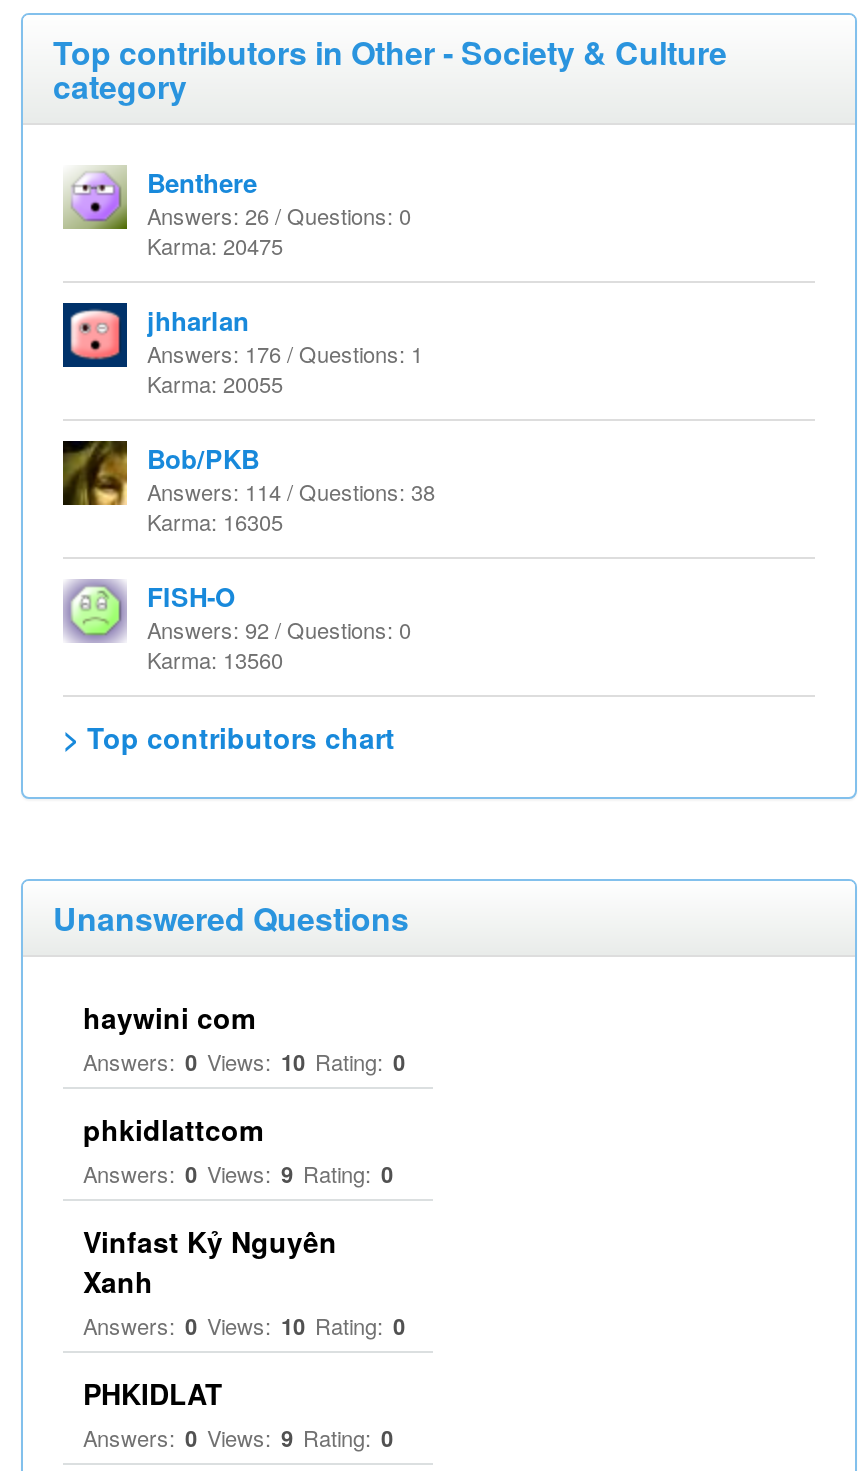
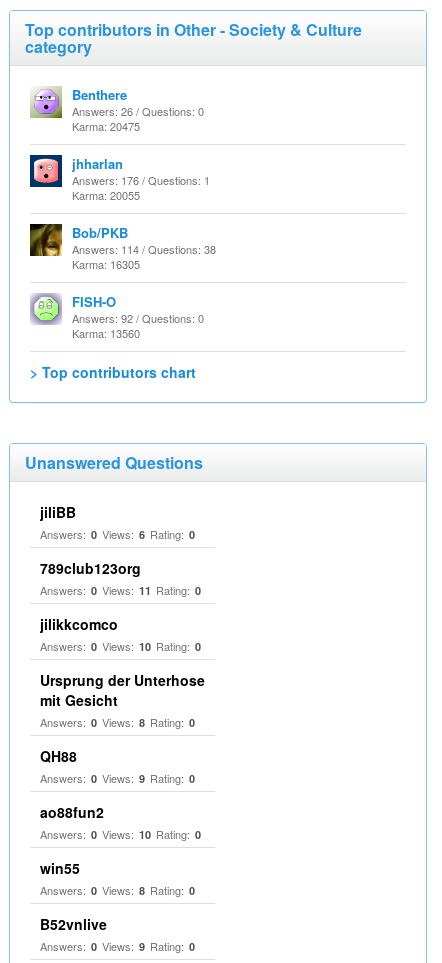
- haywini com
+ jiliBB
+ Answers: 0 Views: 6 Rating: 0
+ 789club123org
+ Answers: 0 Views: 11 Rating: 0
+ jilikkcomco

- phkidlattcom
+ Ursprung der Unterhose
+ mit Gesicht
+ Answers: 0 Views: 8 Rating: 0
+ QH88

- Vinfast Kỷ Nguyên
- Xanh
+ ao88fun2

- PHKIDLAT
+ win55
+ Answers: 0 Views: 8 Rating: 0
+ B52vnlive
